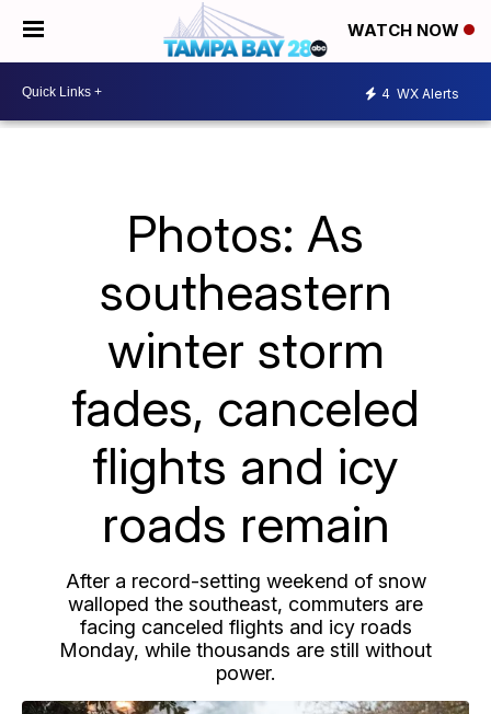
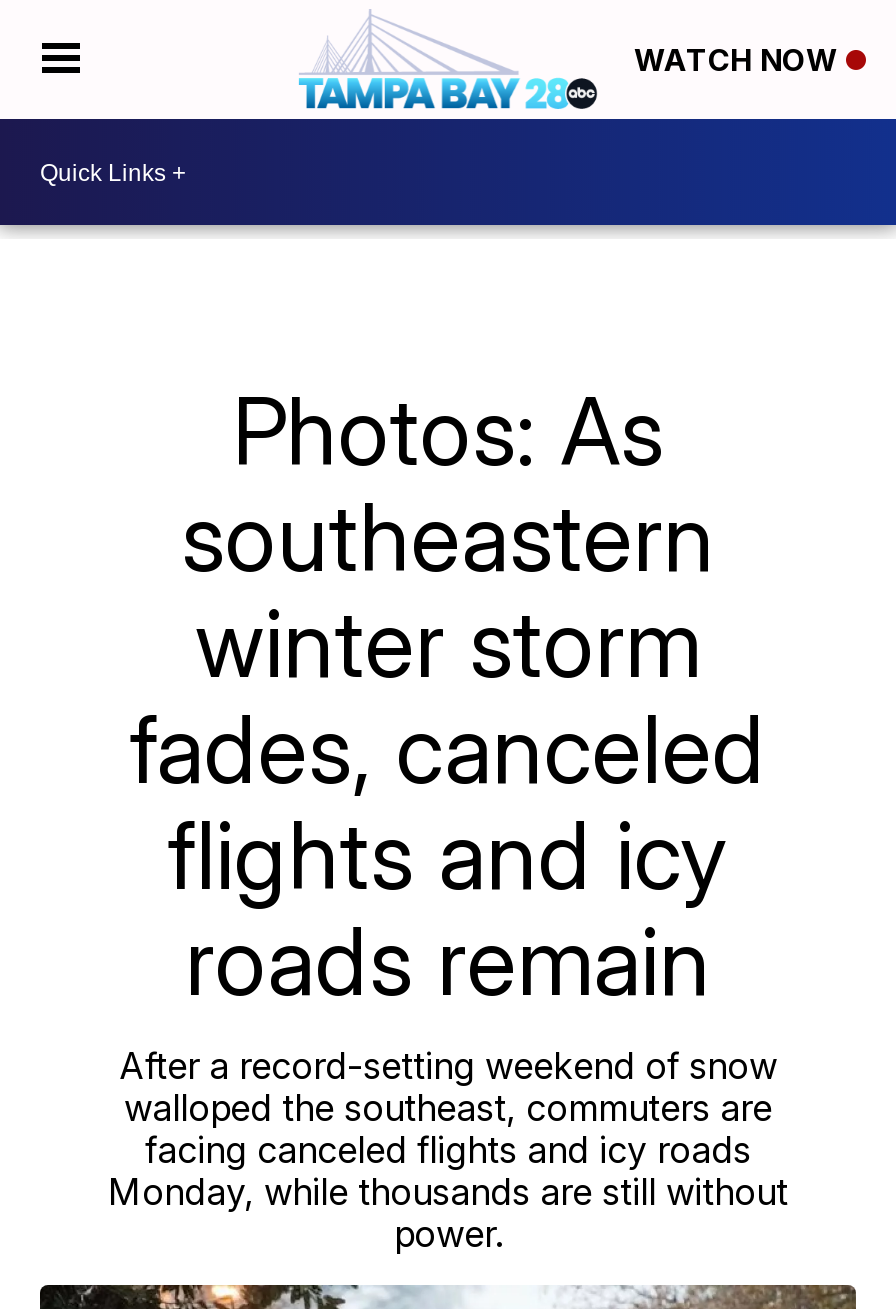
- 4 WX Alerts
